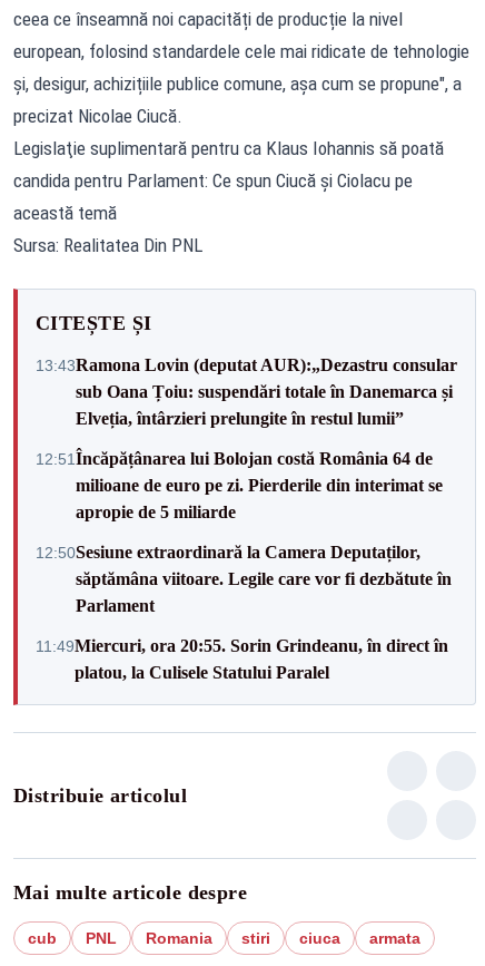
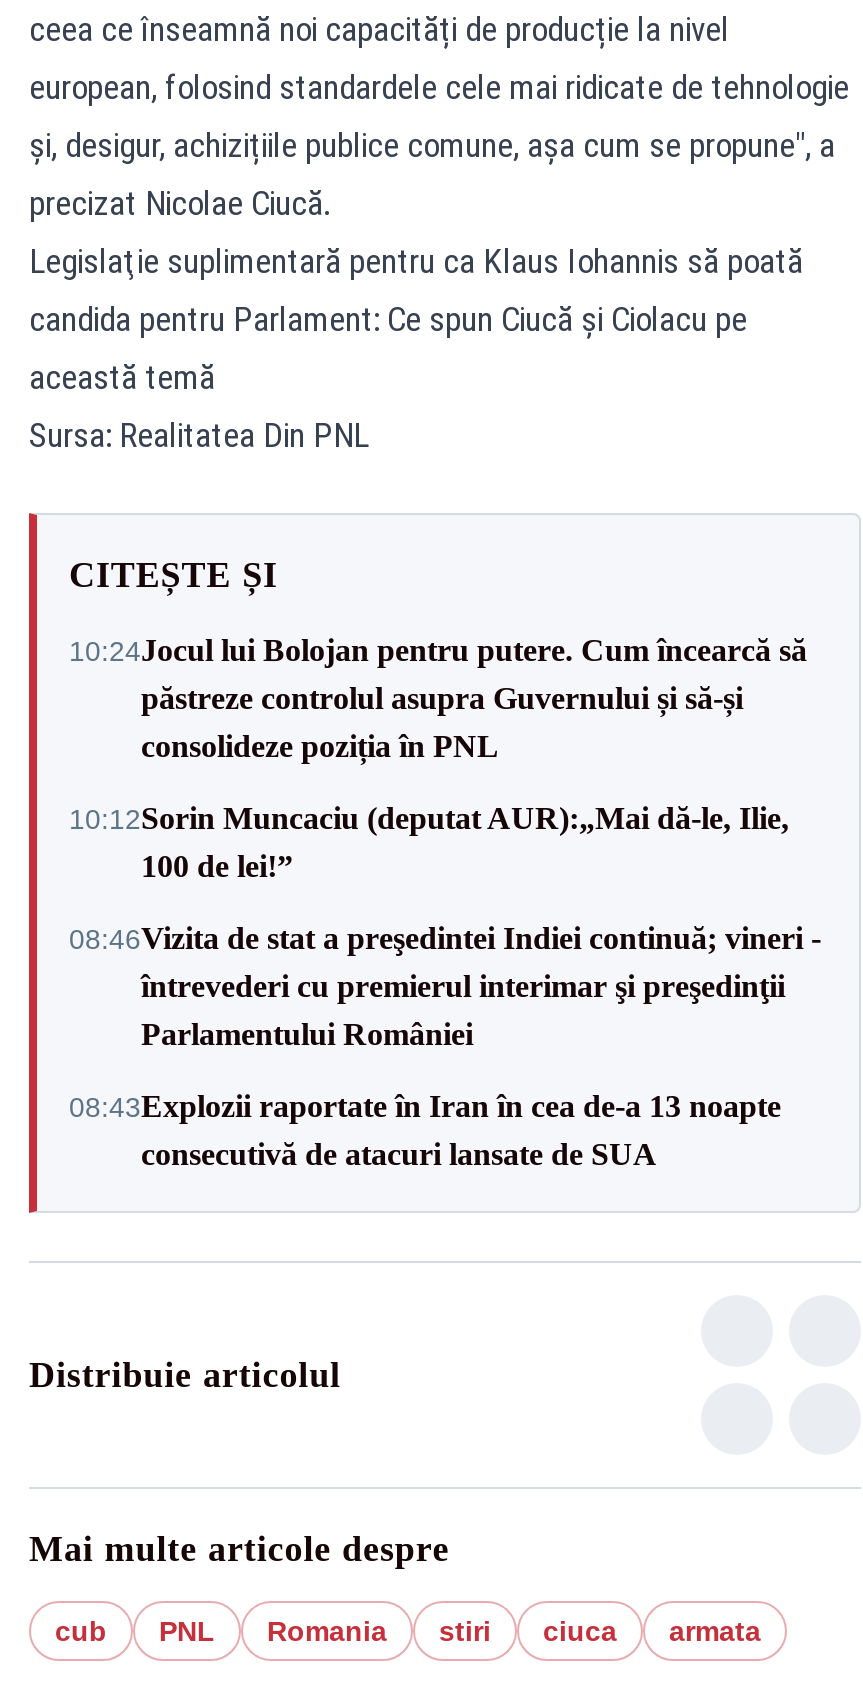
- 13:43Ramona Lovin (deputat AUR):„Dezastru consular
- sub Oana Țoiu: suspendări totale în Danemarca și
- Elveția, întârzieri prelungite în restul lumii”
+ 10:24Jocul lui Bolojan pentru putere. Cum încearcă să
+ păstreze controlul asupra Guvernului și să-și
+ consolideze poziția în PNL

- 12:51 Încăpățânarea lui Bolojan costă România 64 de
- milioane de euro pe zi. Pierderile din interimat se
- apropie de 5 miliarde
+ 10:12Sorin Muncaciu (deputat AUR):„Mai dă-le, Ilie,
+ 100 de lei!”

- 12:50Sesiune extraordinară la Camera Deputaților,
- săptămâna viitoare. Legile care vor fi dezbătute în
- Parlament
+ 08:46Vizita de stat a preşedintei Indiei continuă; vineri -
+ întrevederi cu premierul interimar şi preşedinţii
+ Parlamentului României

- 11:49Miercuri, ora 20:55. Sorin Grindeanu, în direct în
- platou, la Culisele Statului Paralel
+ 08:43Explozii raportate în Iran în cea de-a 13 noapte
+ consecutivă de atacuri lansate de SUA
